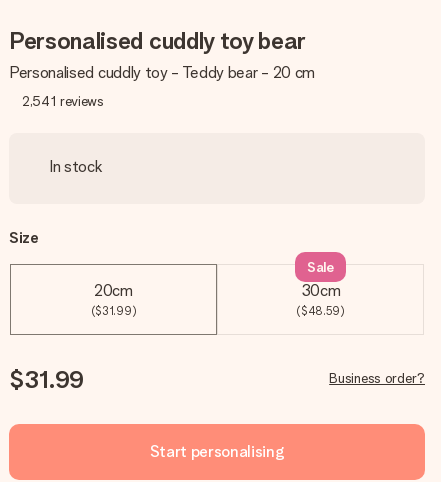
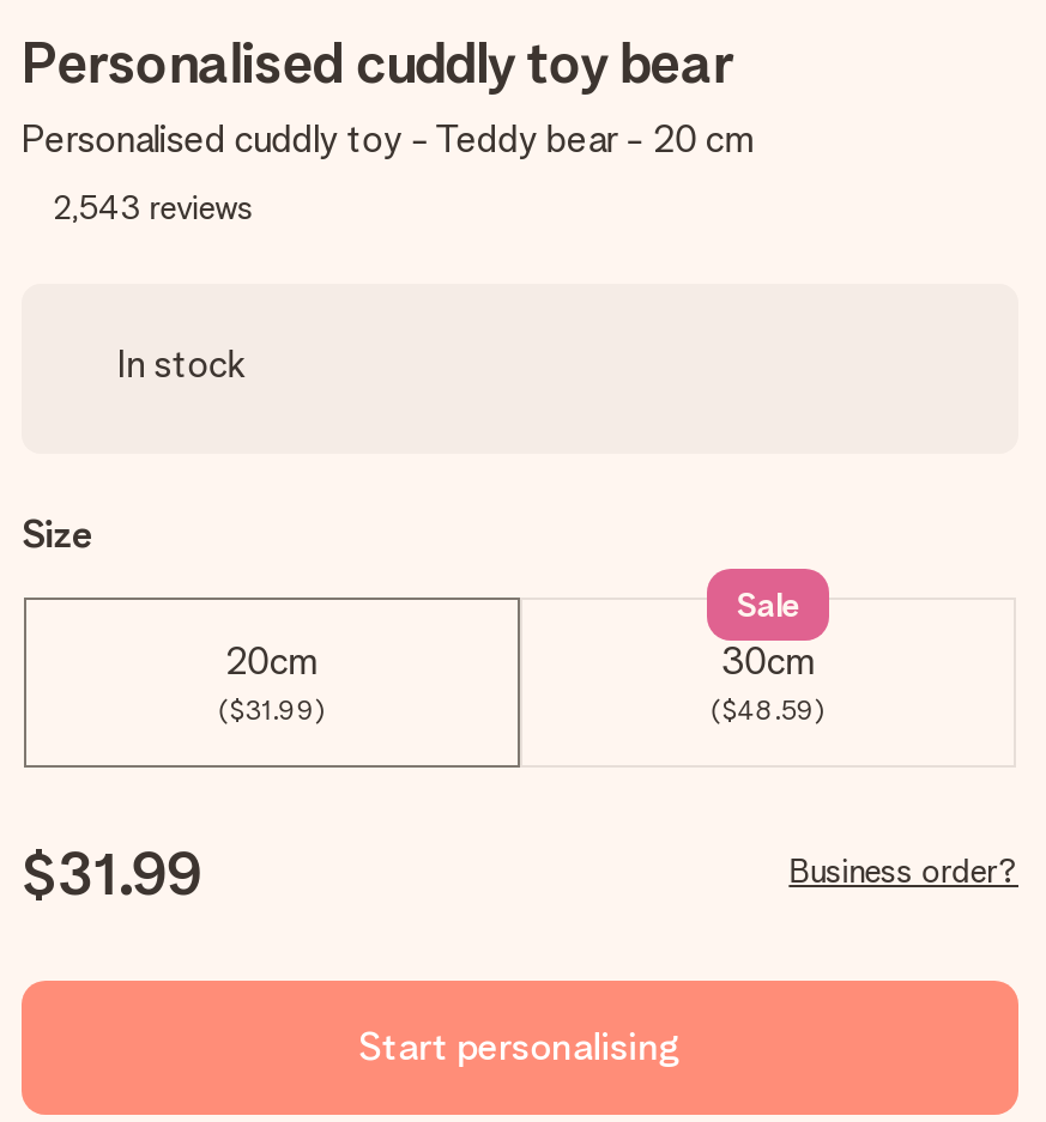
- 2,541 reviews
+ 2,543 reviews
